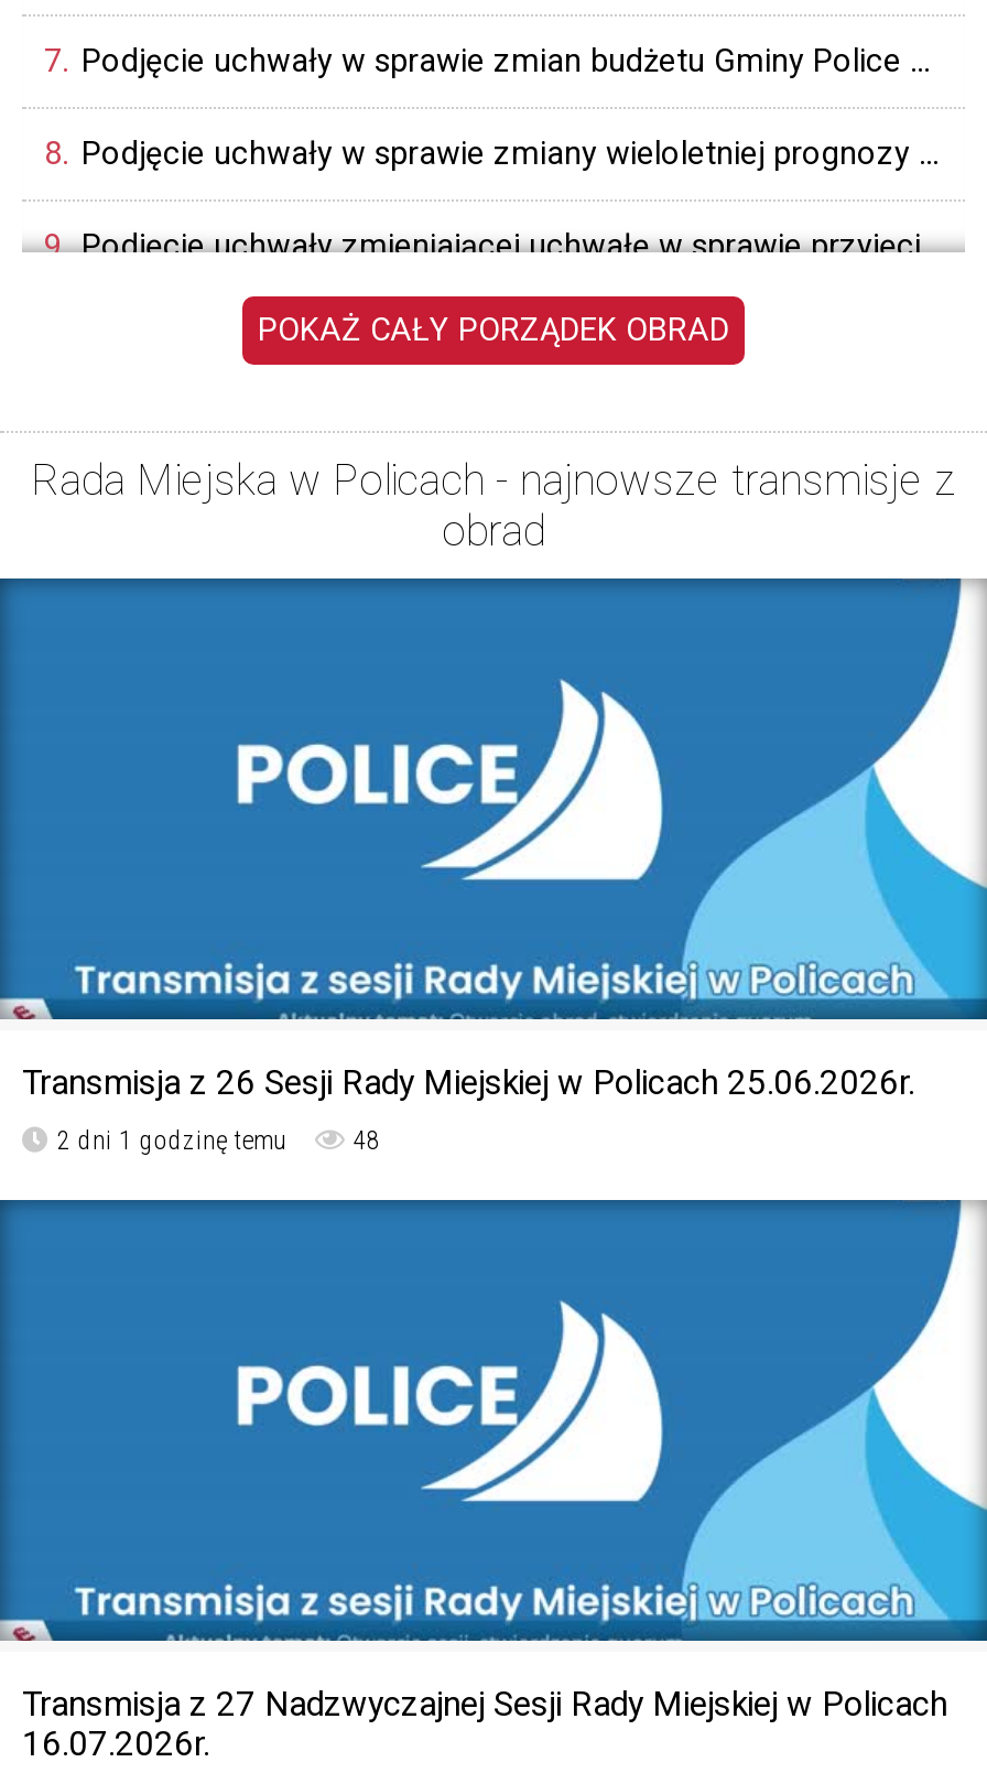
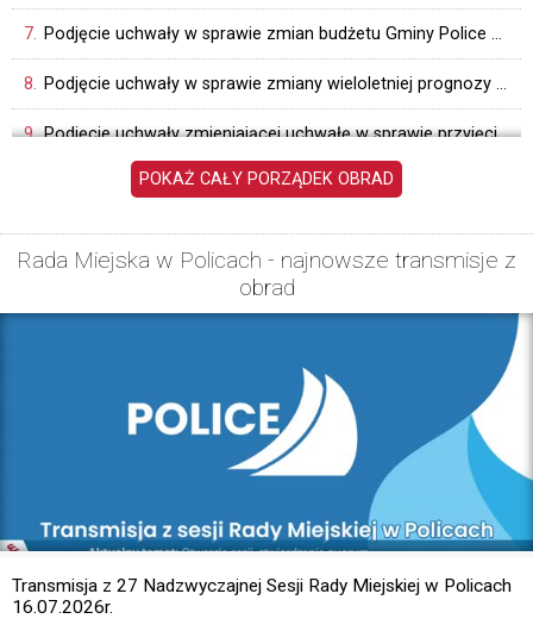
- Transmisja z 26 Sesji Rady Miejskiej w Policach 25.06.2026r.
- 2 dni 1 godzinę temu
- 48
